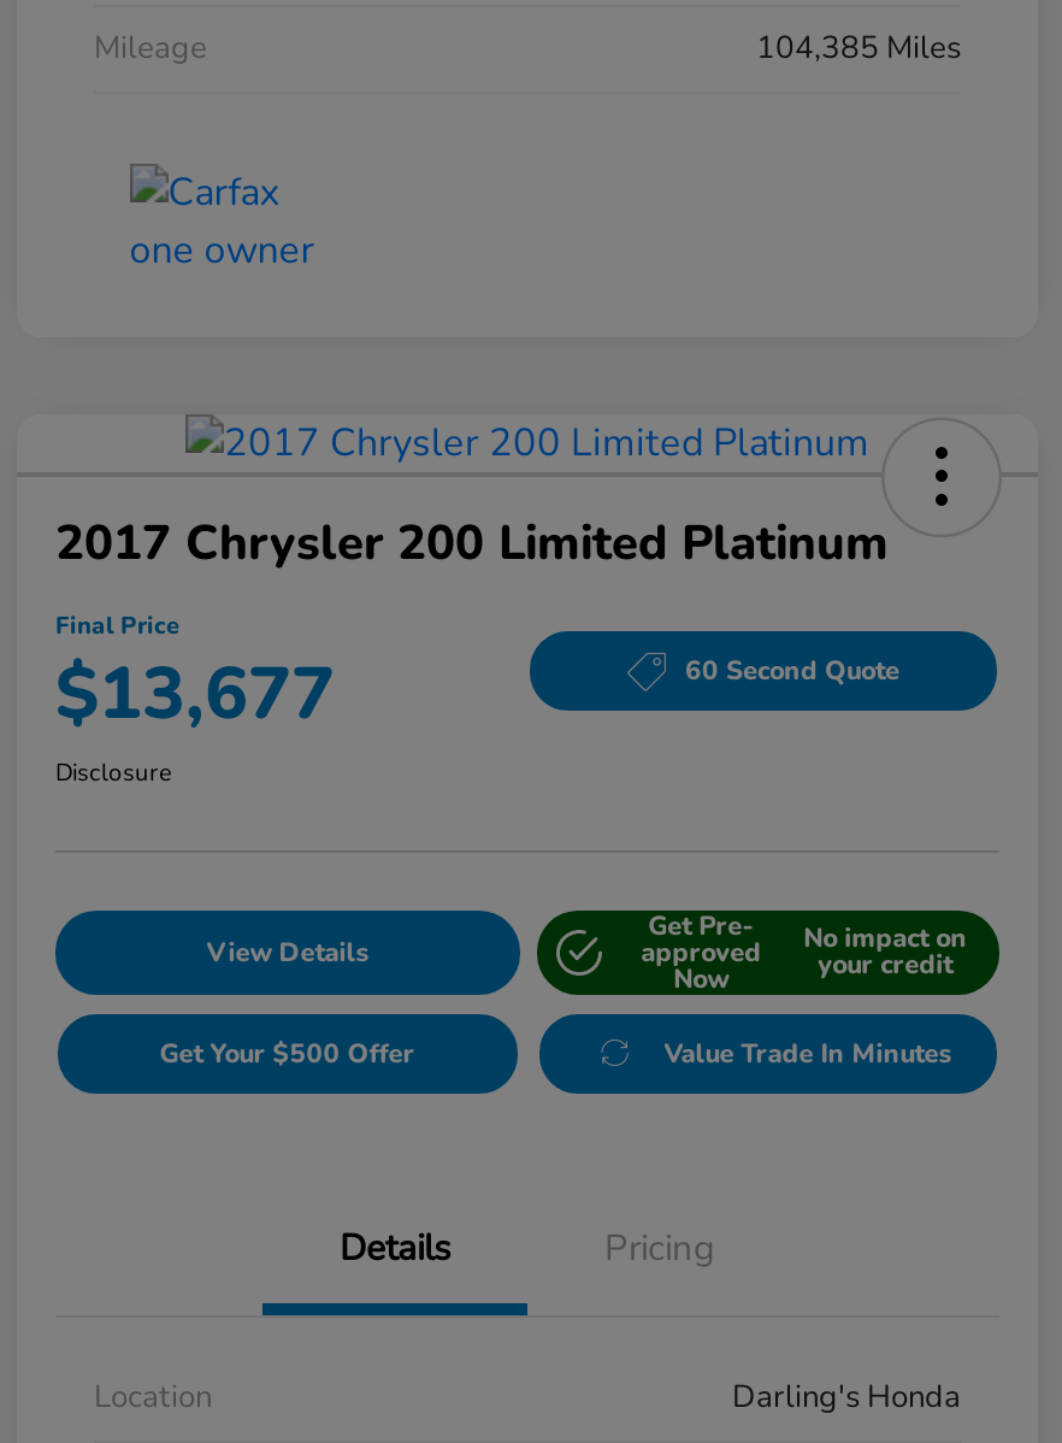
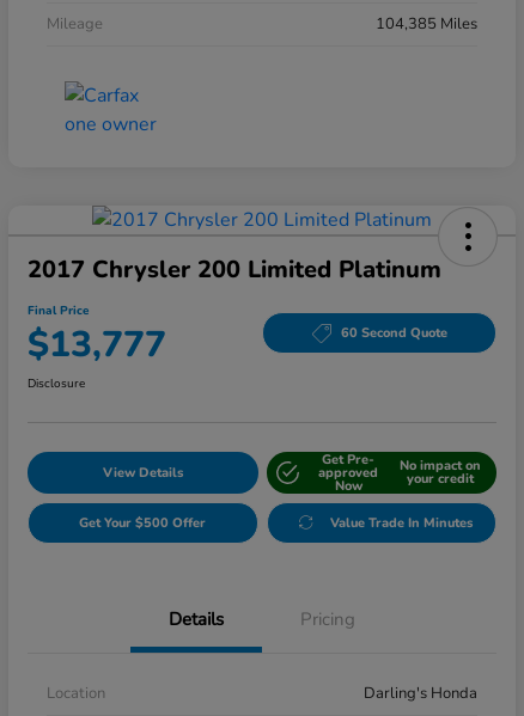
- $13,677
+ $13,777
